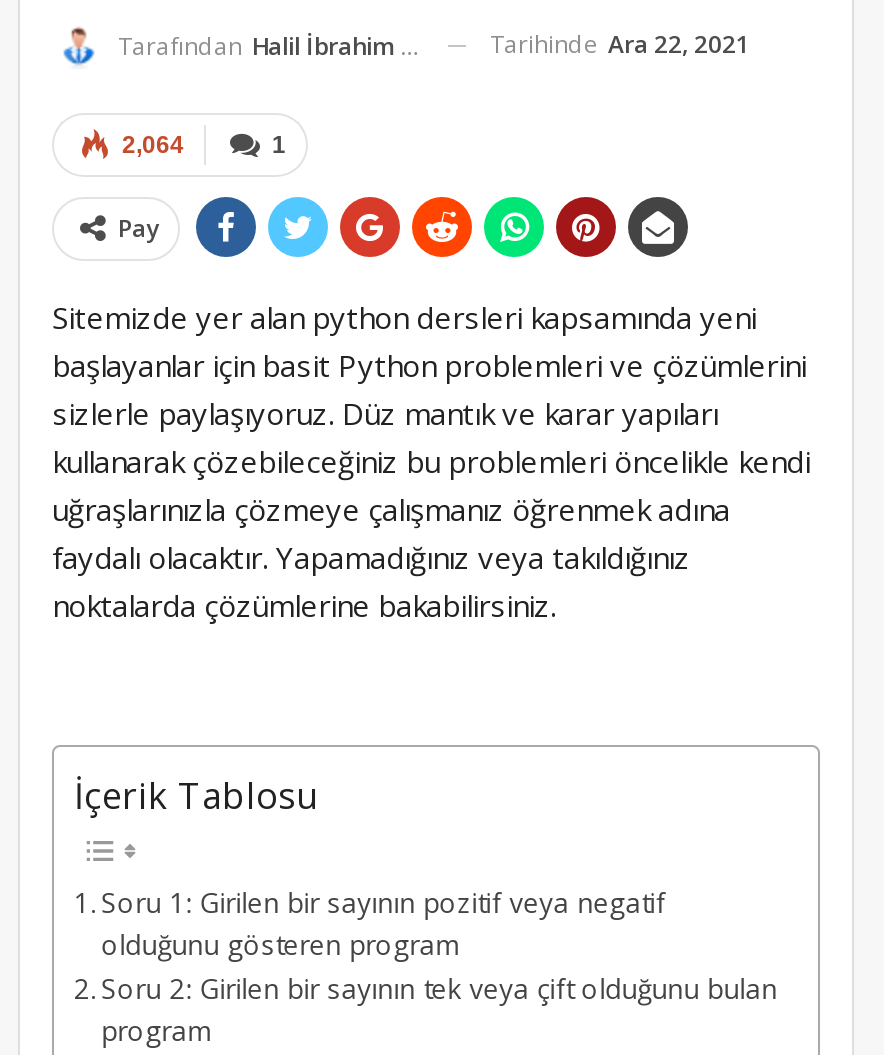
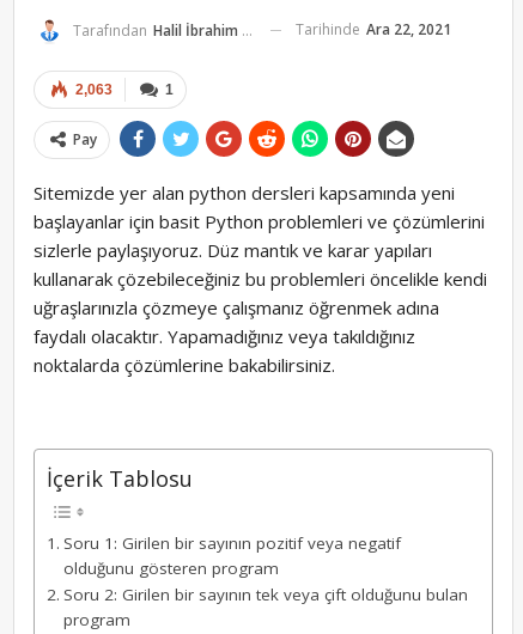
- 2,064
+ 2,063
